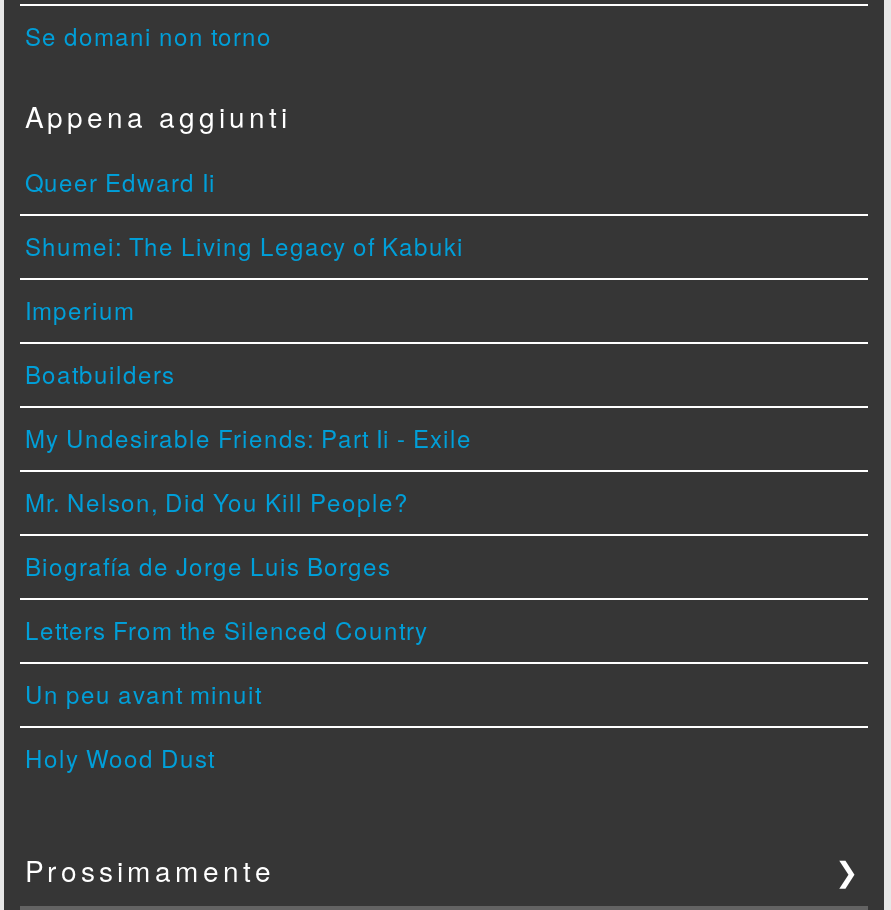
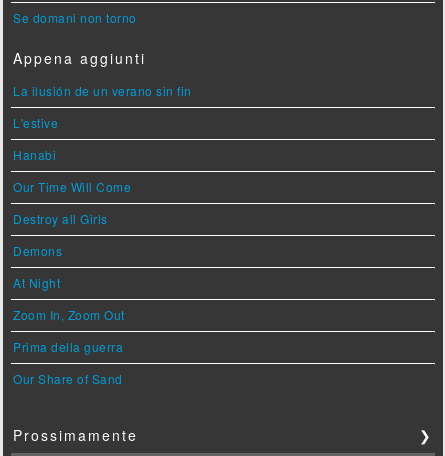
- Queer Edward Ii
+ La ilusión de un verano sin fin

- Shumei: The Living Legacy of Kabuki
+ L'estive

- Imperium
+ Hanabi

- Boatbuilders
+ Our Time Will Come

- My Undesirable Friends: Part Ii - Exile
+ Destroy all Girls

- Mr. Nelson, Did You Kill People?
+ Demons

- Biografía de Jorge Luis Borges
+ At Night

- Letters From the Silenced Country
+ Zoom In, Zoom Out

- Un peu avant minuit
+ Prima della guerra

- Holy Wood Dust
+ Our Share of Sand
